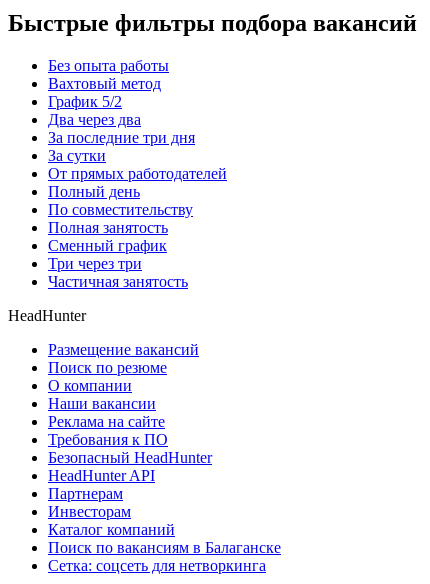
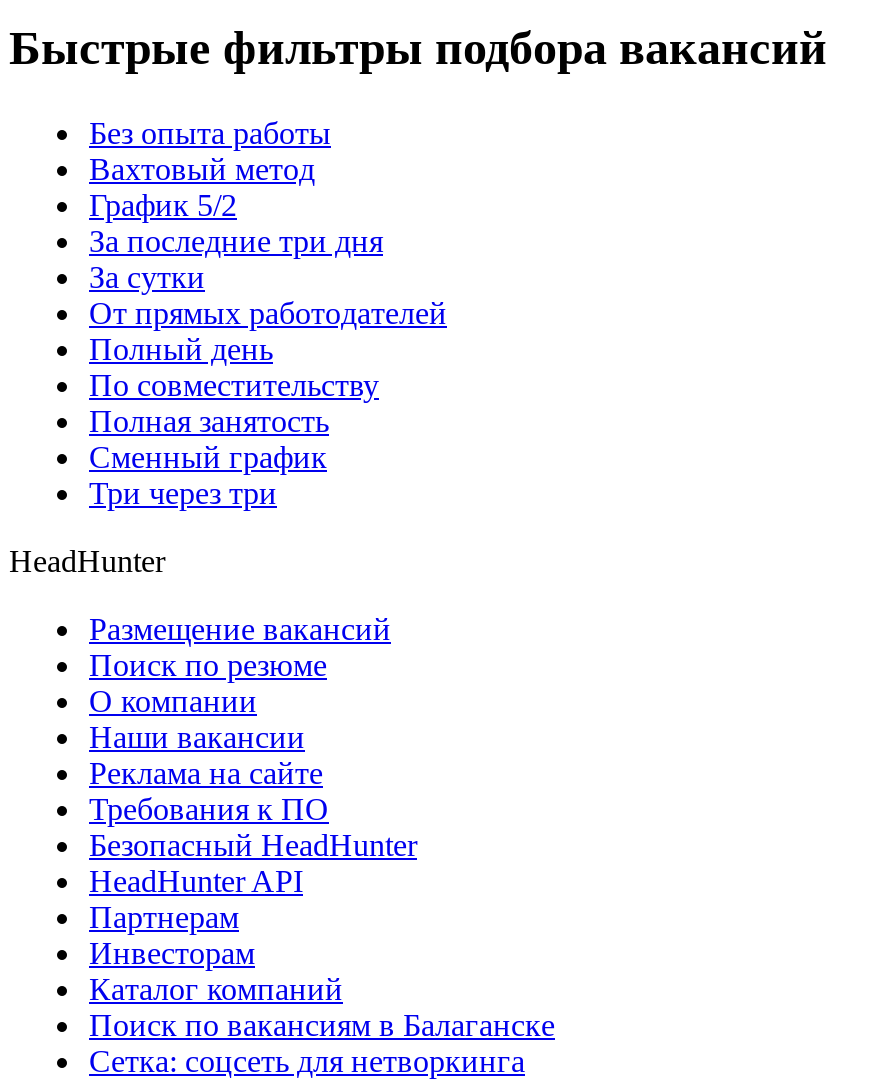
- Два через два

- Частичная занятость
